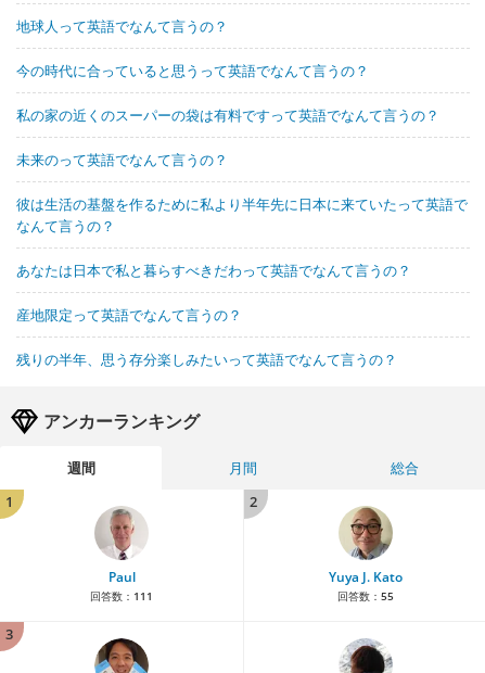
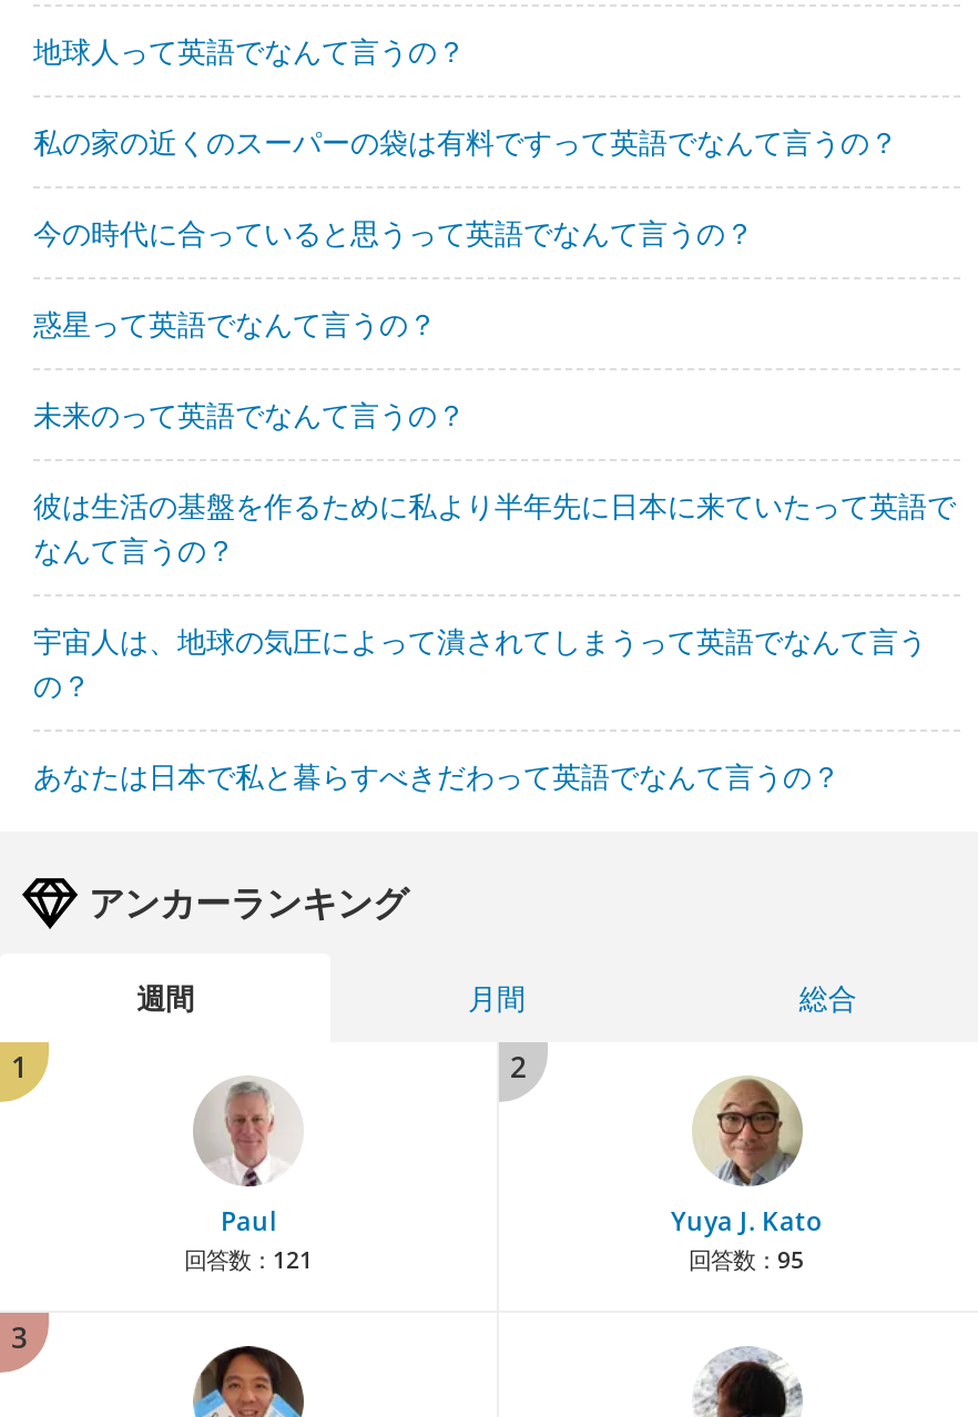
moved down: 今の時代に合っていると思うって英語でなんて言うの？

+ 惑星って英語でなんて言うの？

moved up: 私の家の近くのスーパーの袋は有料ですって英語でなんて言うの？

moved down: 未来のって英語でなんて言うの？ | 彼は生活の基盤を作るために私より半年先に日本に来ていたって英語で | なんて言うの？

+ 宇宙人は、地球の気圧によって潰されてしまうって英語でなんて言う
+ の？

moved down: あなたは日本で私と暮らすべきだわって英語でなんて言うの？

- 産地限定って英語でなんて言うの？
- 残りの半年、思う存分楽しみたいって英語でなんて言うの？

- 回答数：111
+ 回答数：121

- 回答数：55
+ 回答数：95
